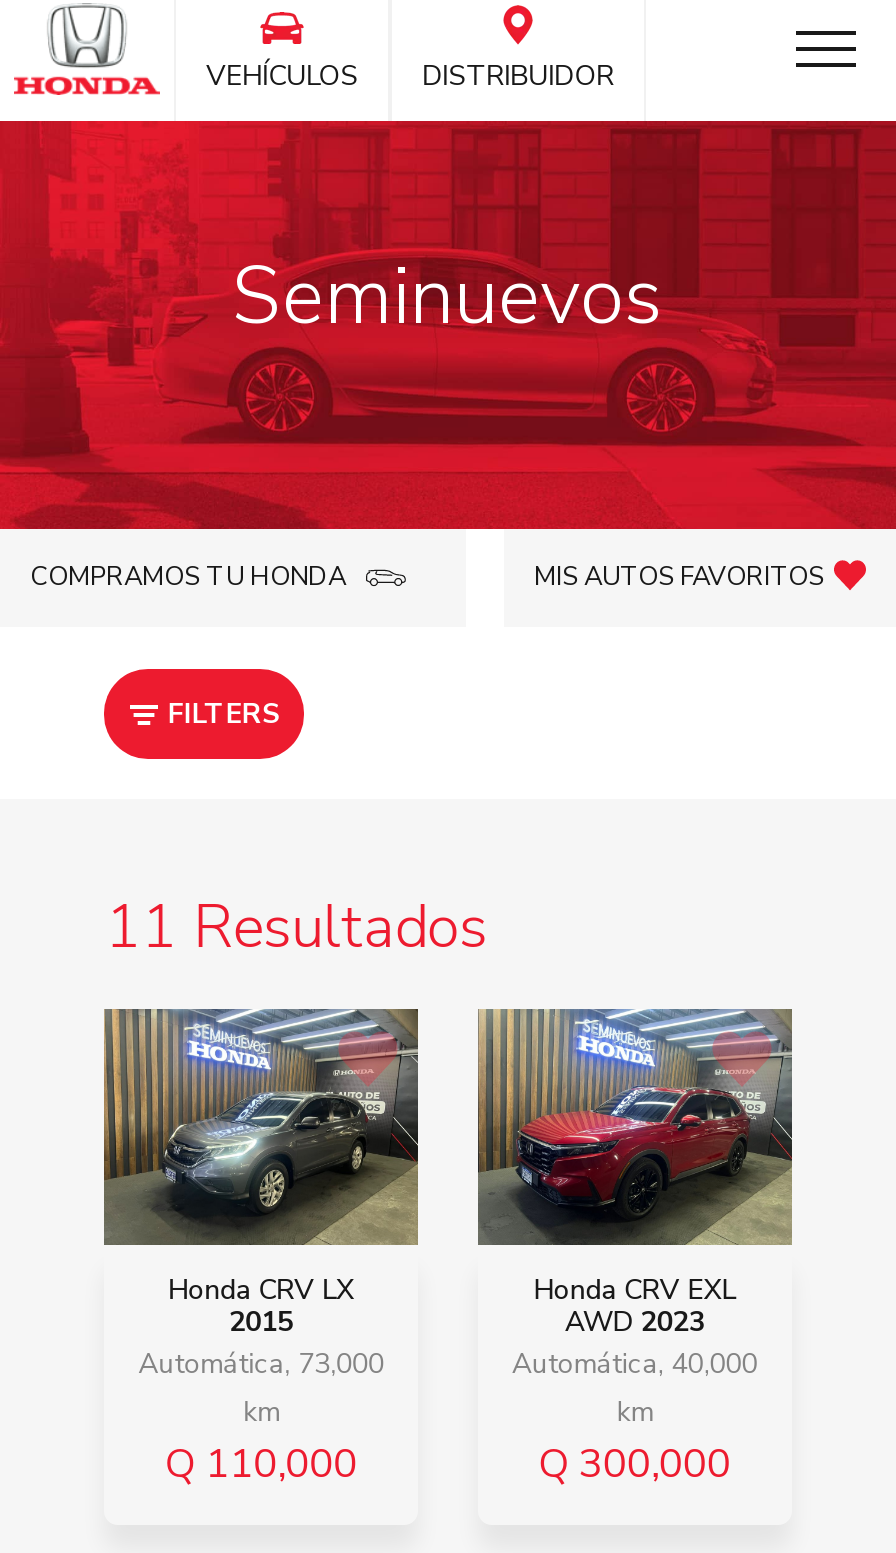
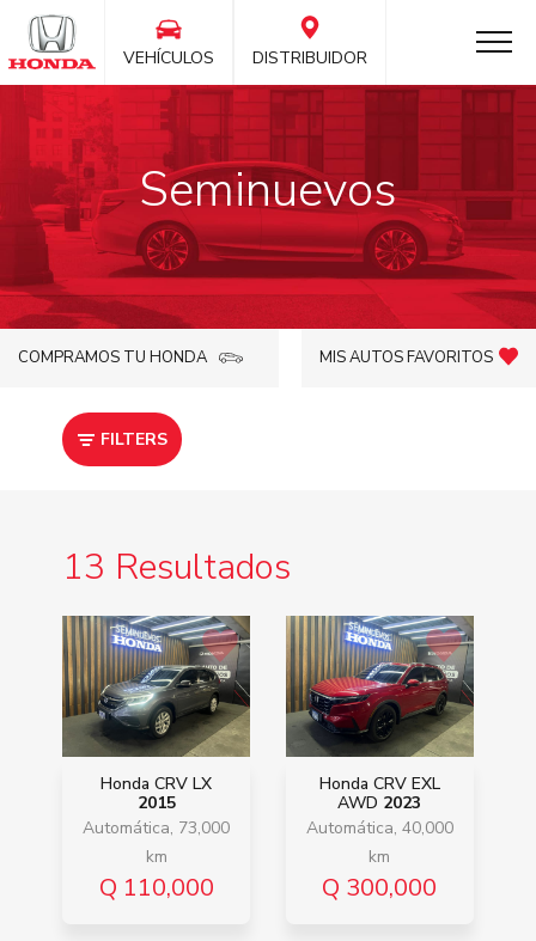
- 11 Resultados
+ 13 Resultados
